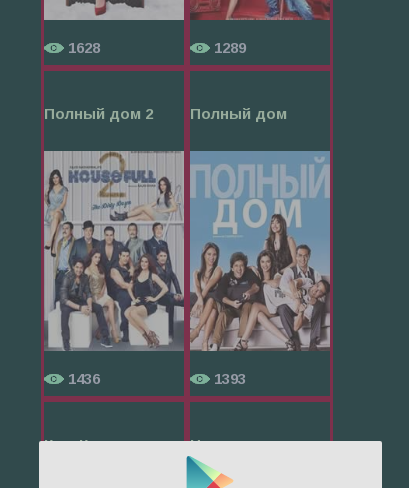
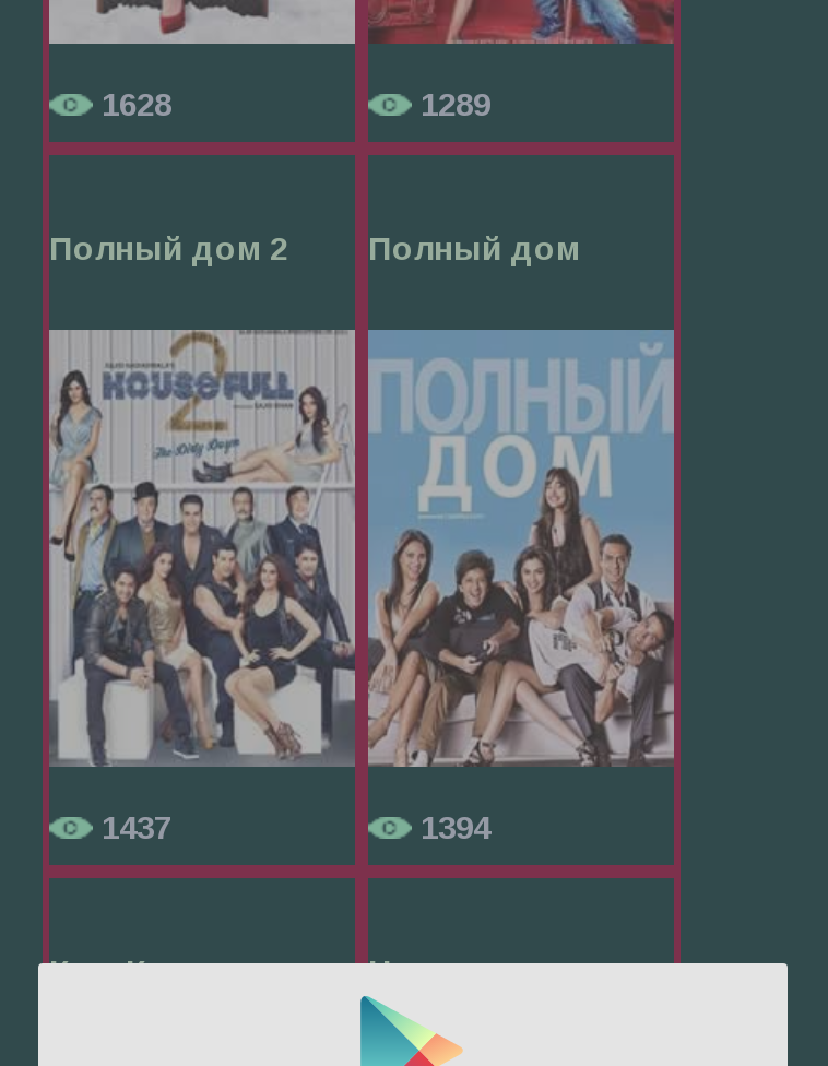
- 1436
+ 1437

- 1393
+ 1394
